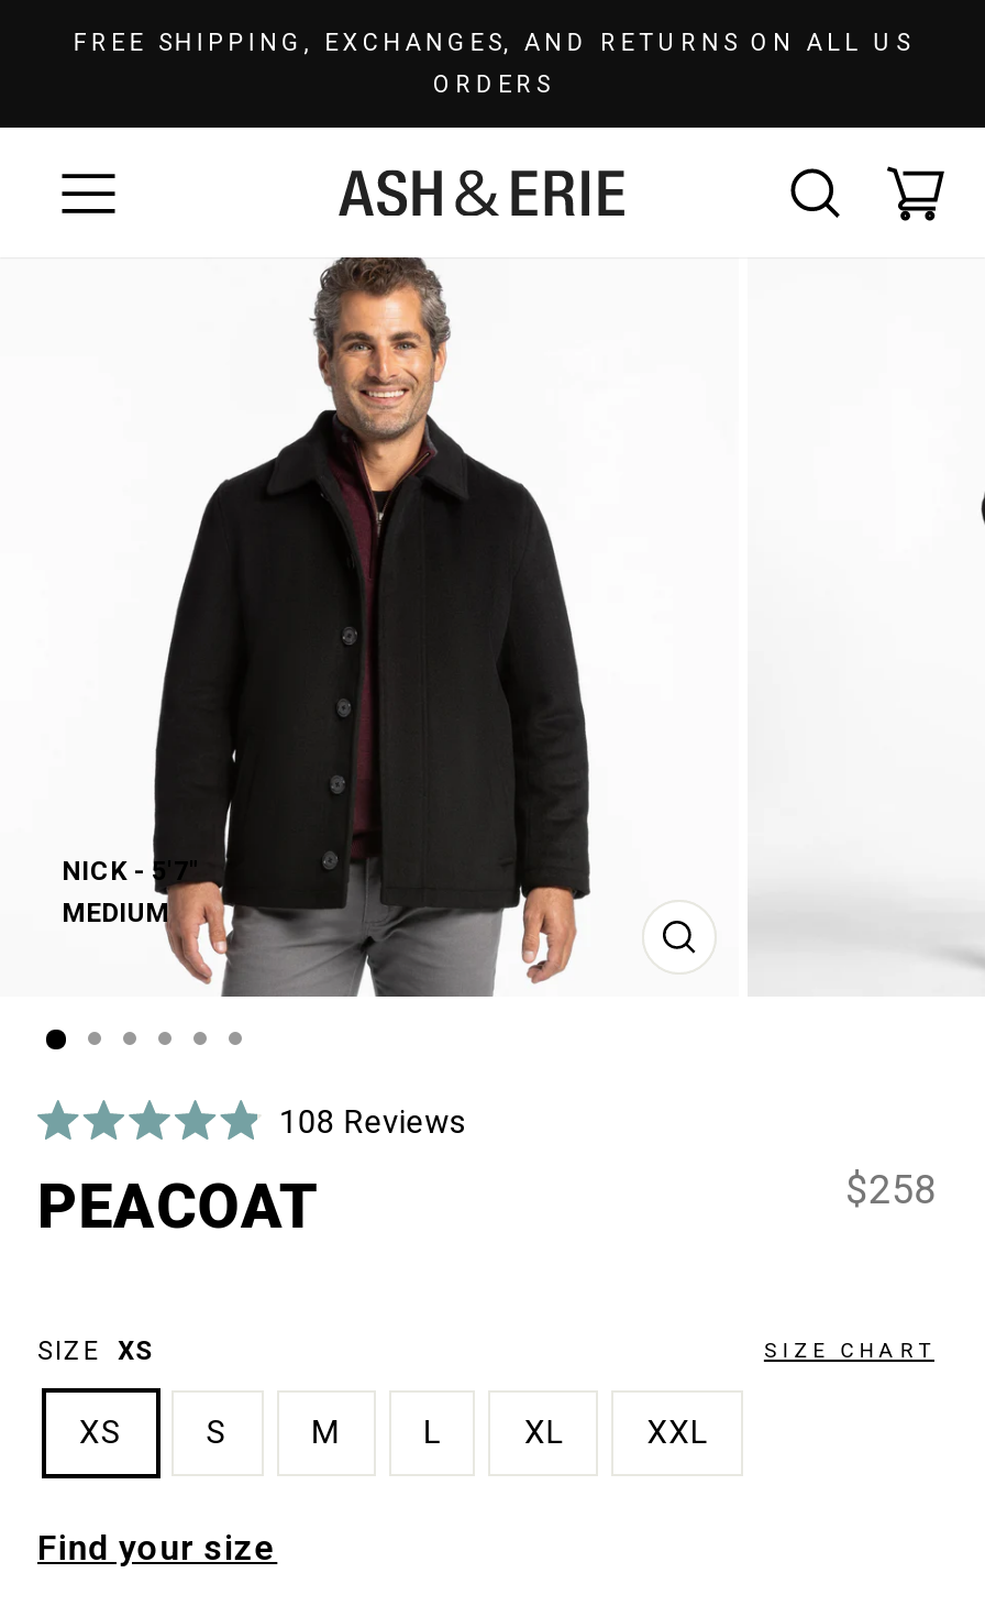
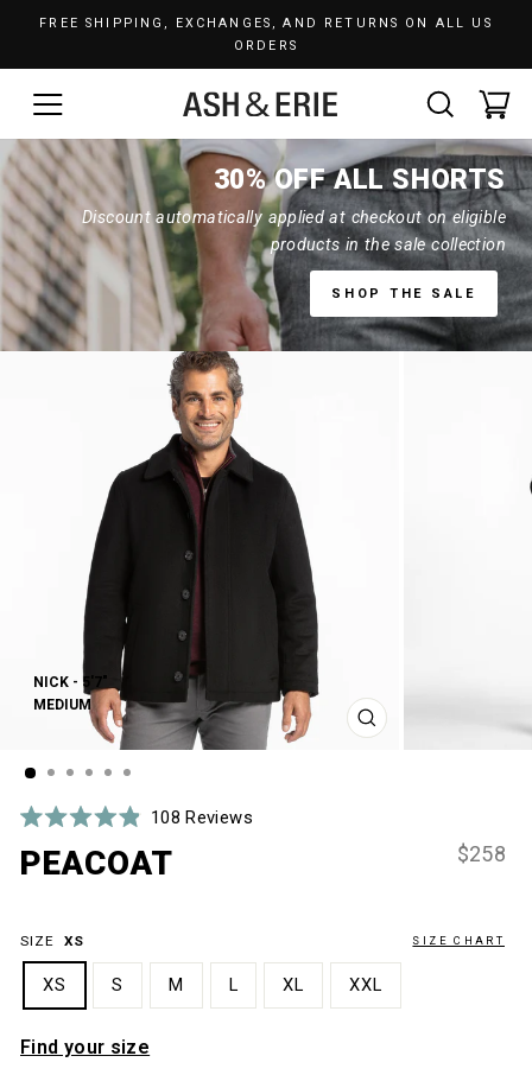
+ [image]
+ 30% OFF ALL SHORTS
+ Discount automatically applied at checkout on eligible
+ products in the sale collection
+ SHOP THE SALE
